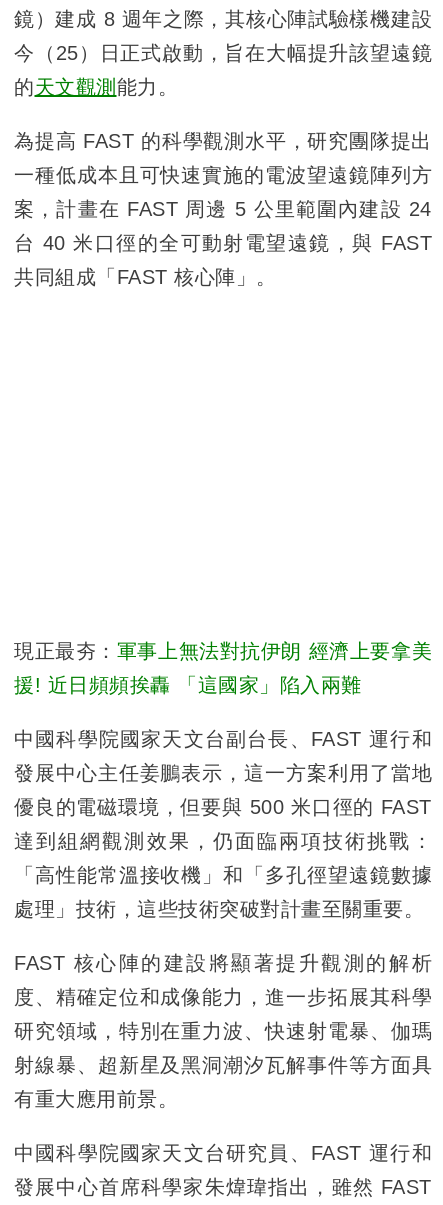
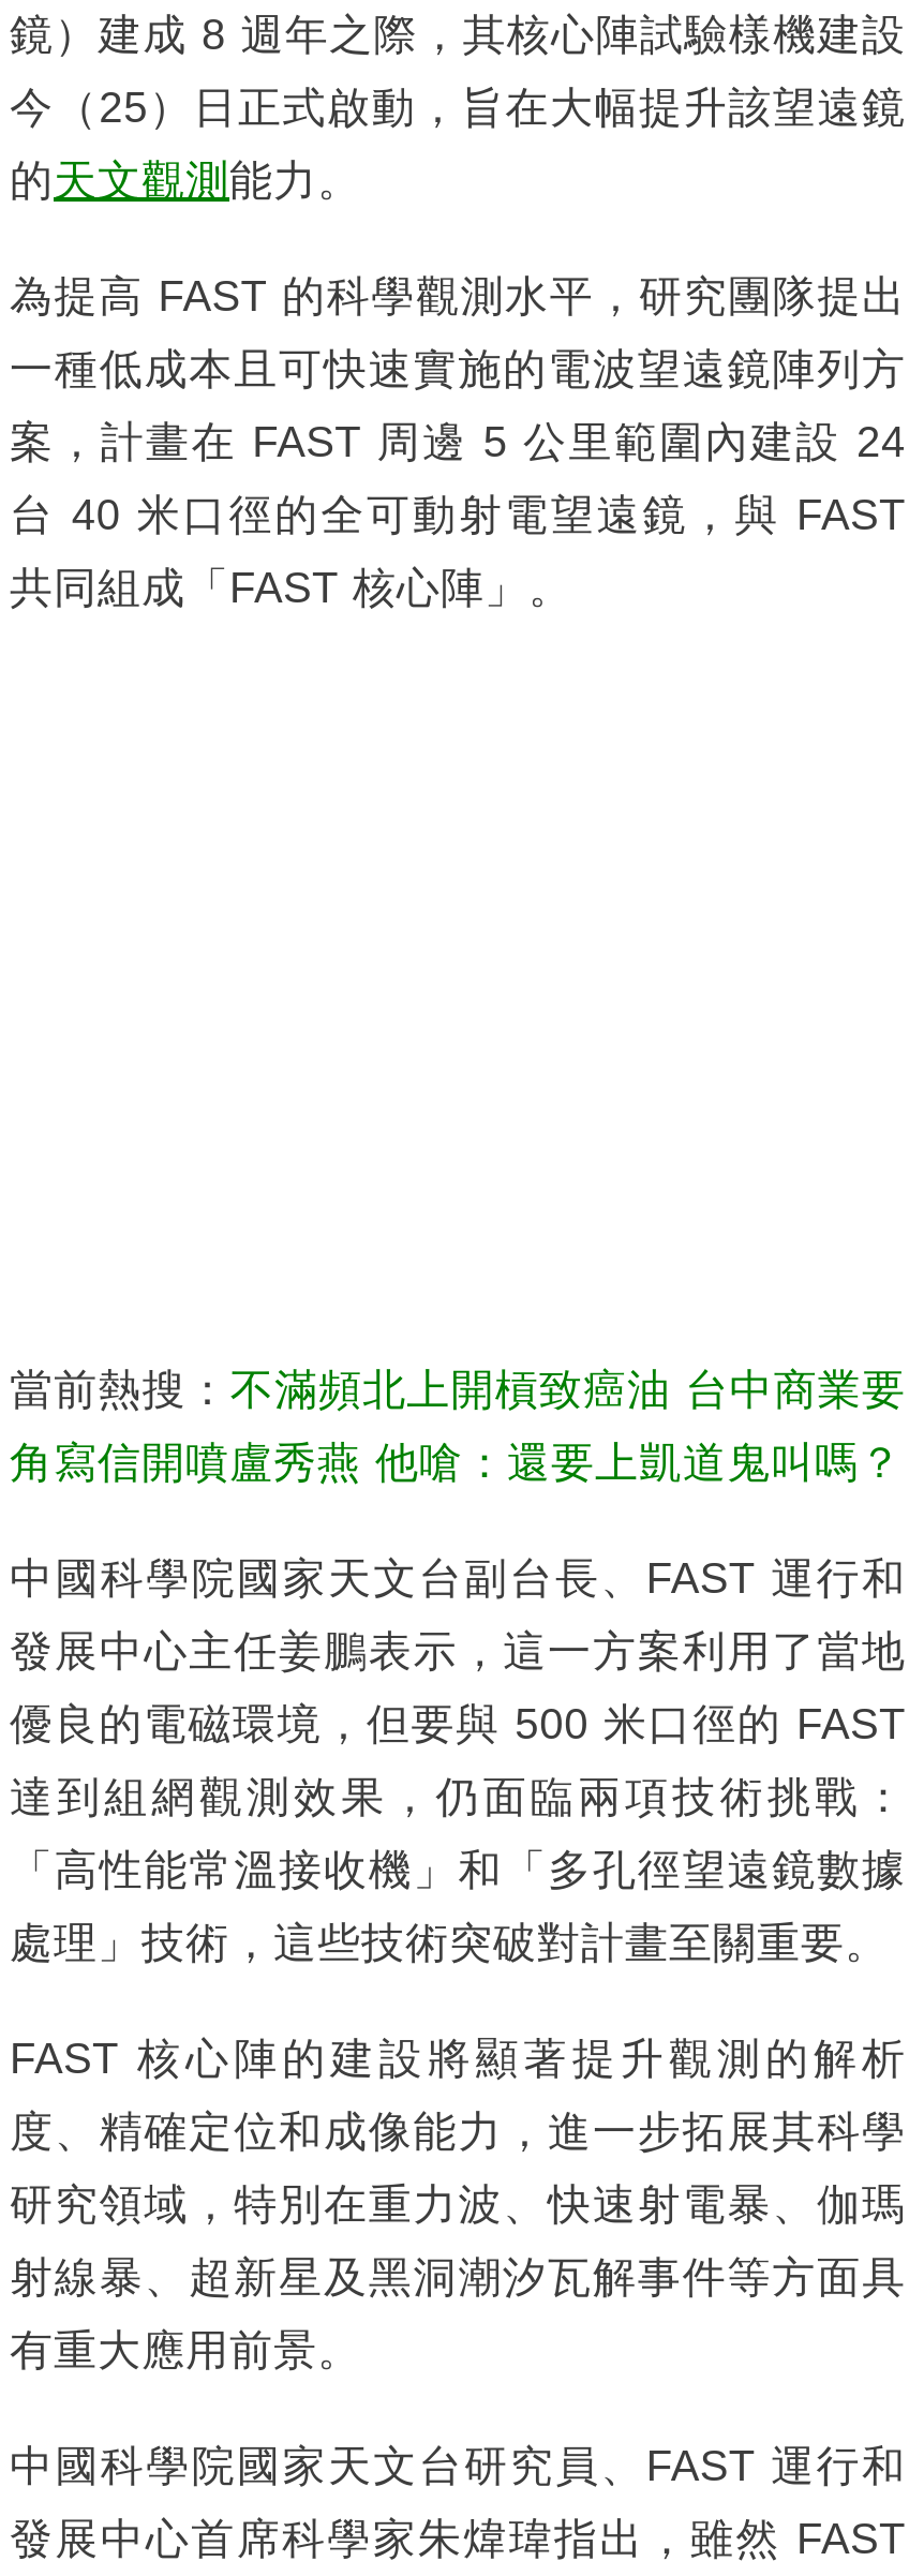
- 現正最夯：軍事上無法對抗伊朗 經濟上要拿美
+ 當前熱搜：不滿頻北上開槓致癌油 台中商業要

- 援! 近日頻頻挨轟 「這國家」陷入兩難
+ 角寫信開噴盧秀燕 他嗆：還要上凱道鬼叫嗎？
